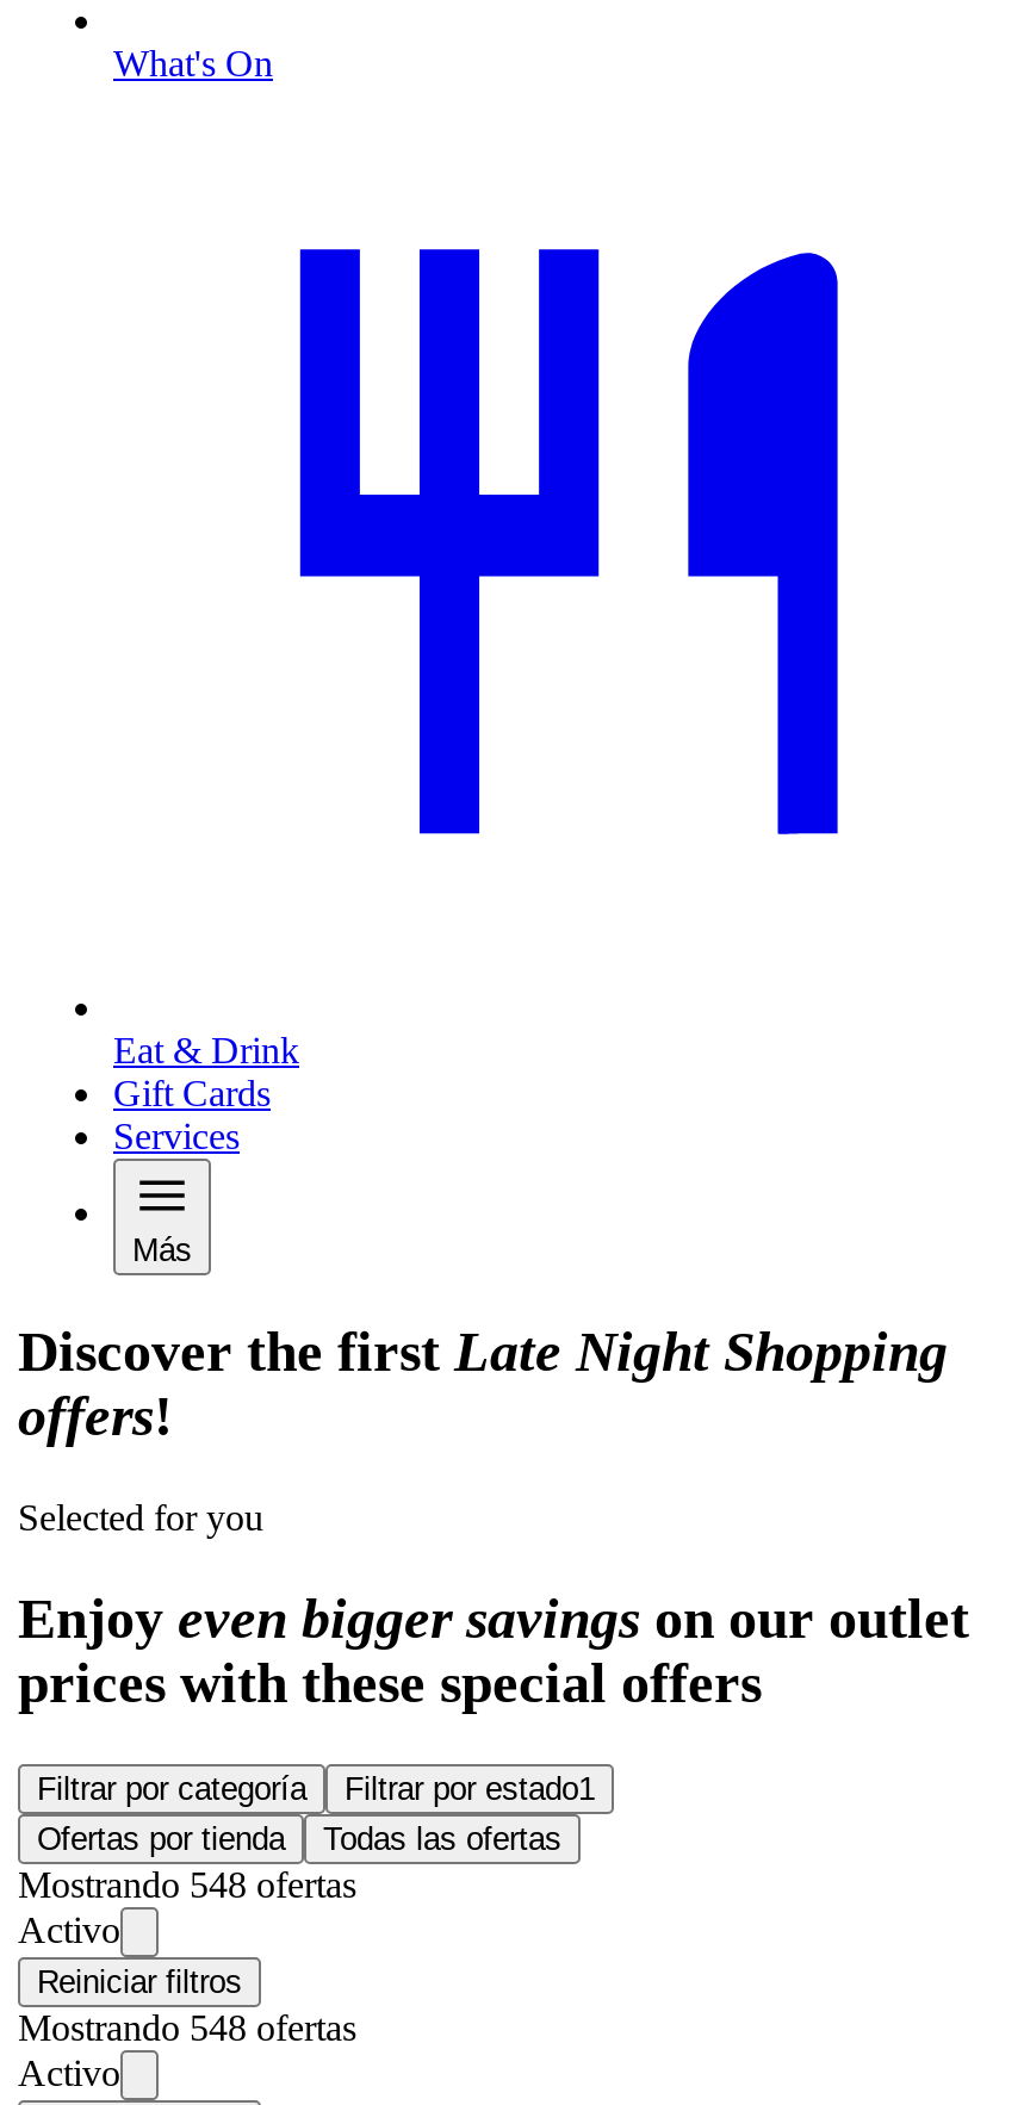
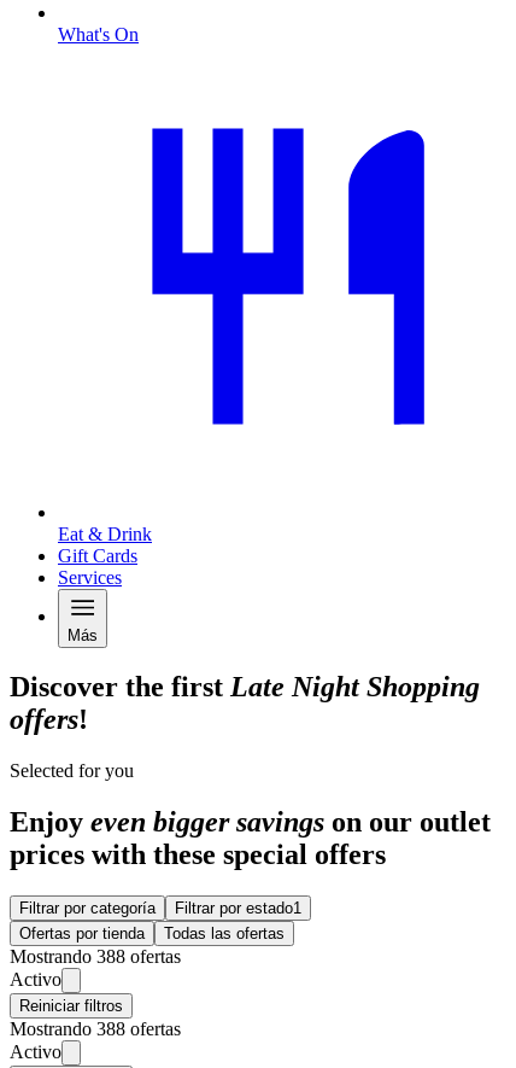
- Mostrando 548 ofertas
+ Mostrando 388 ofertas

- Mostrando 548 ofertas
+ Mostrando 388 ofertas
